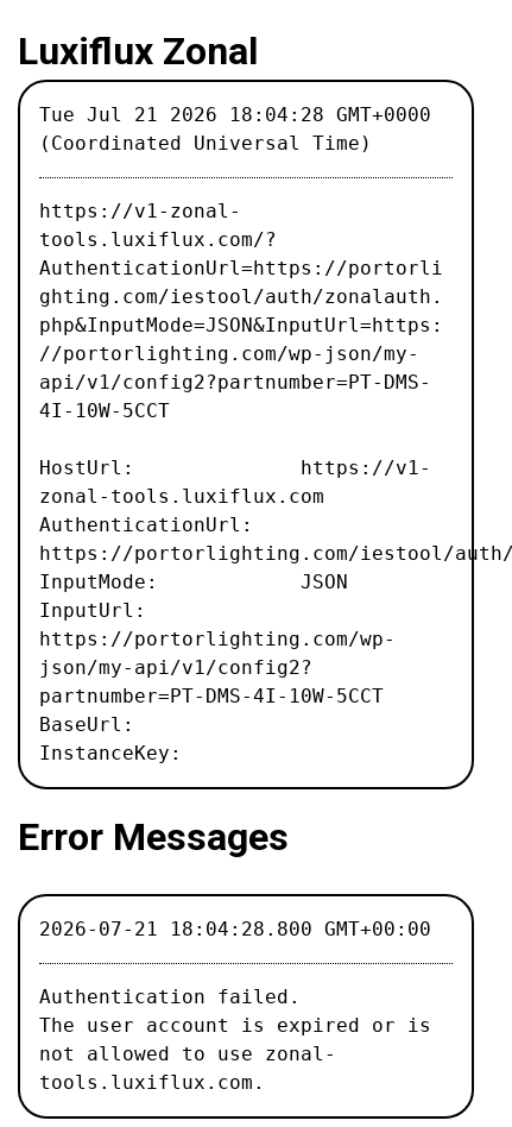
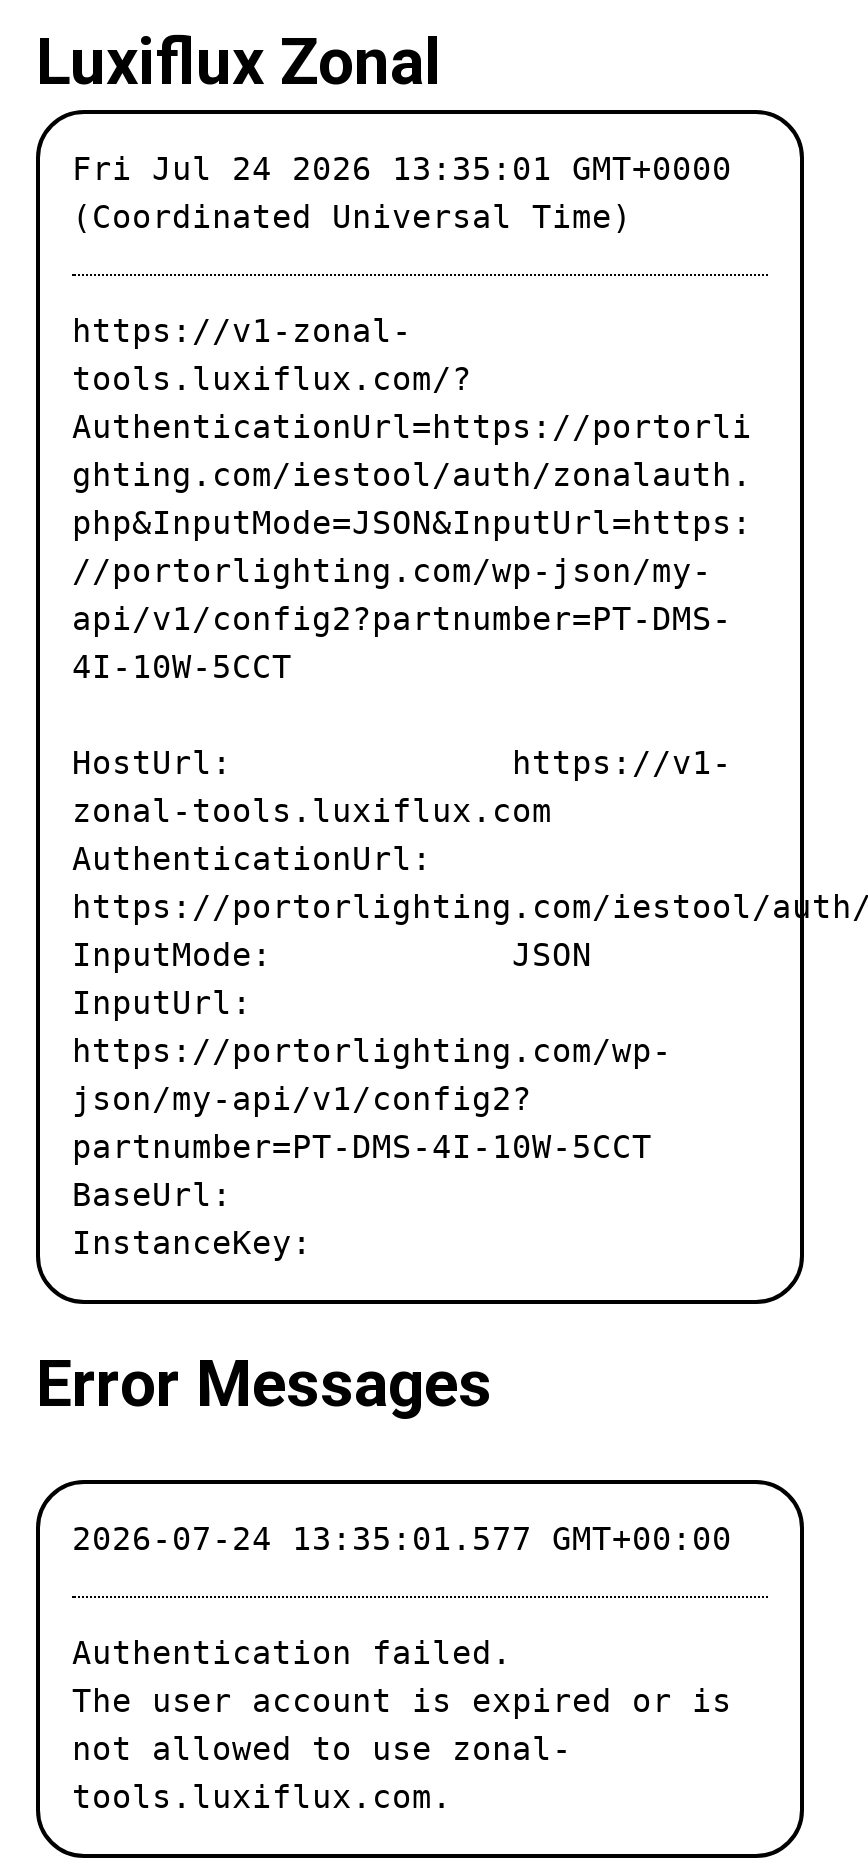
- Tue Jul 21 2026 18:04:28 GMT+0000
+ Fri Jul 24 2026 13:35:01 GMT+0000

- 2026-07-21 18:04:28.800 GMT+00:00
+ 2026-07-24 13:35:01.577 GMT+00:00
